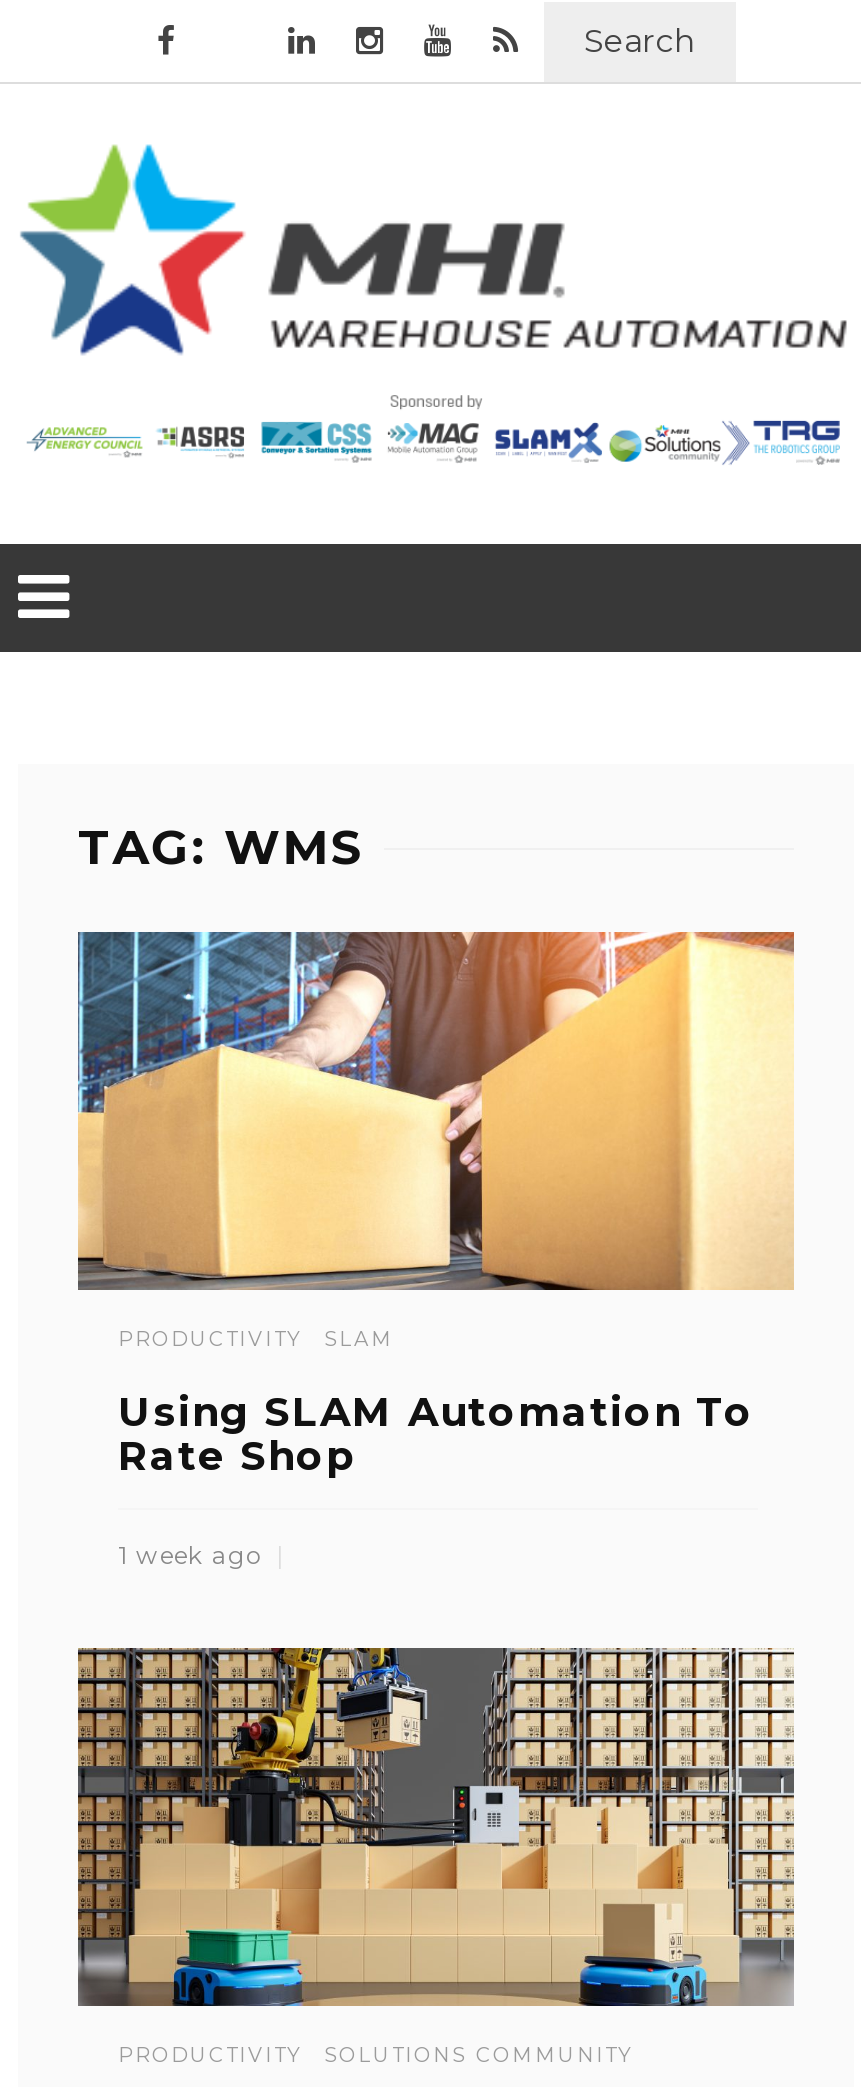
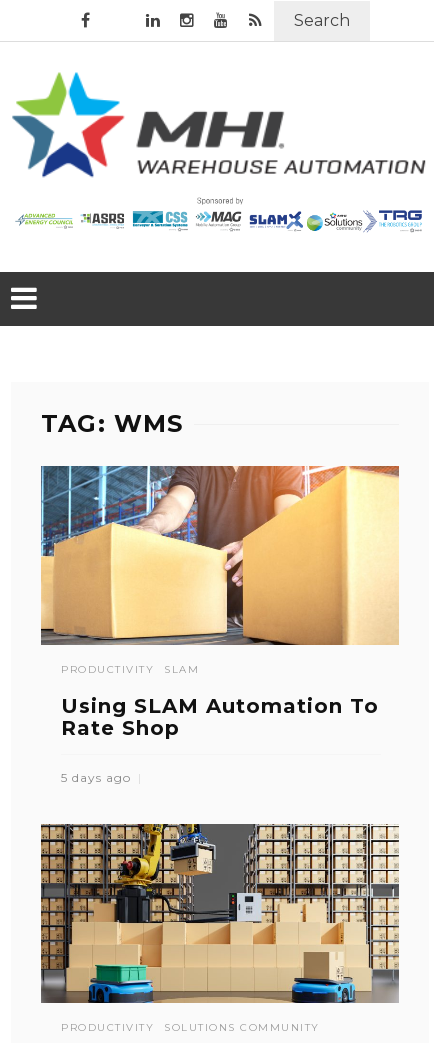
- 1 week ago
+ 5 days ago
